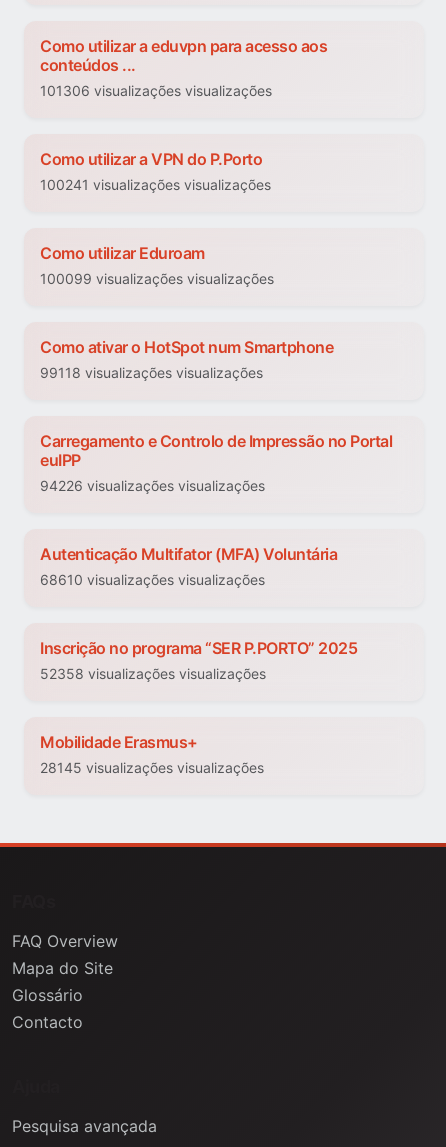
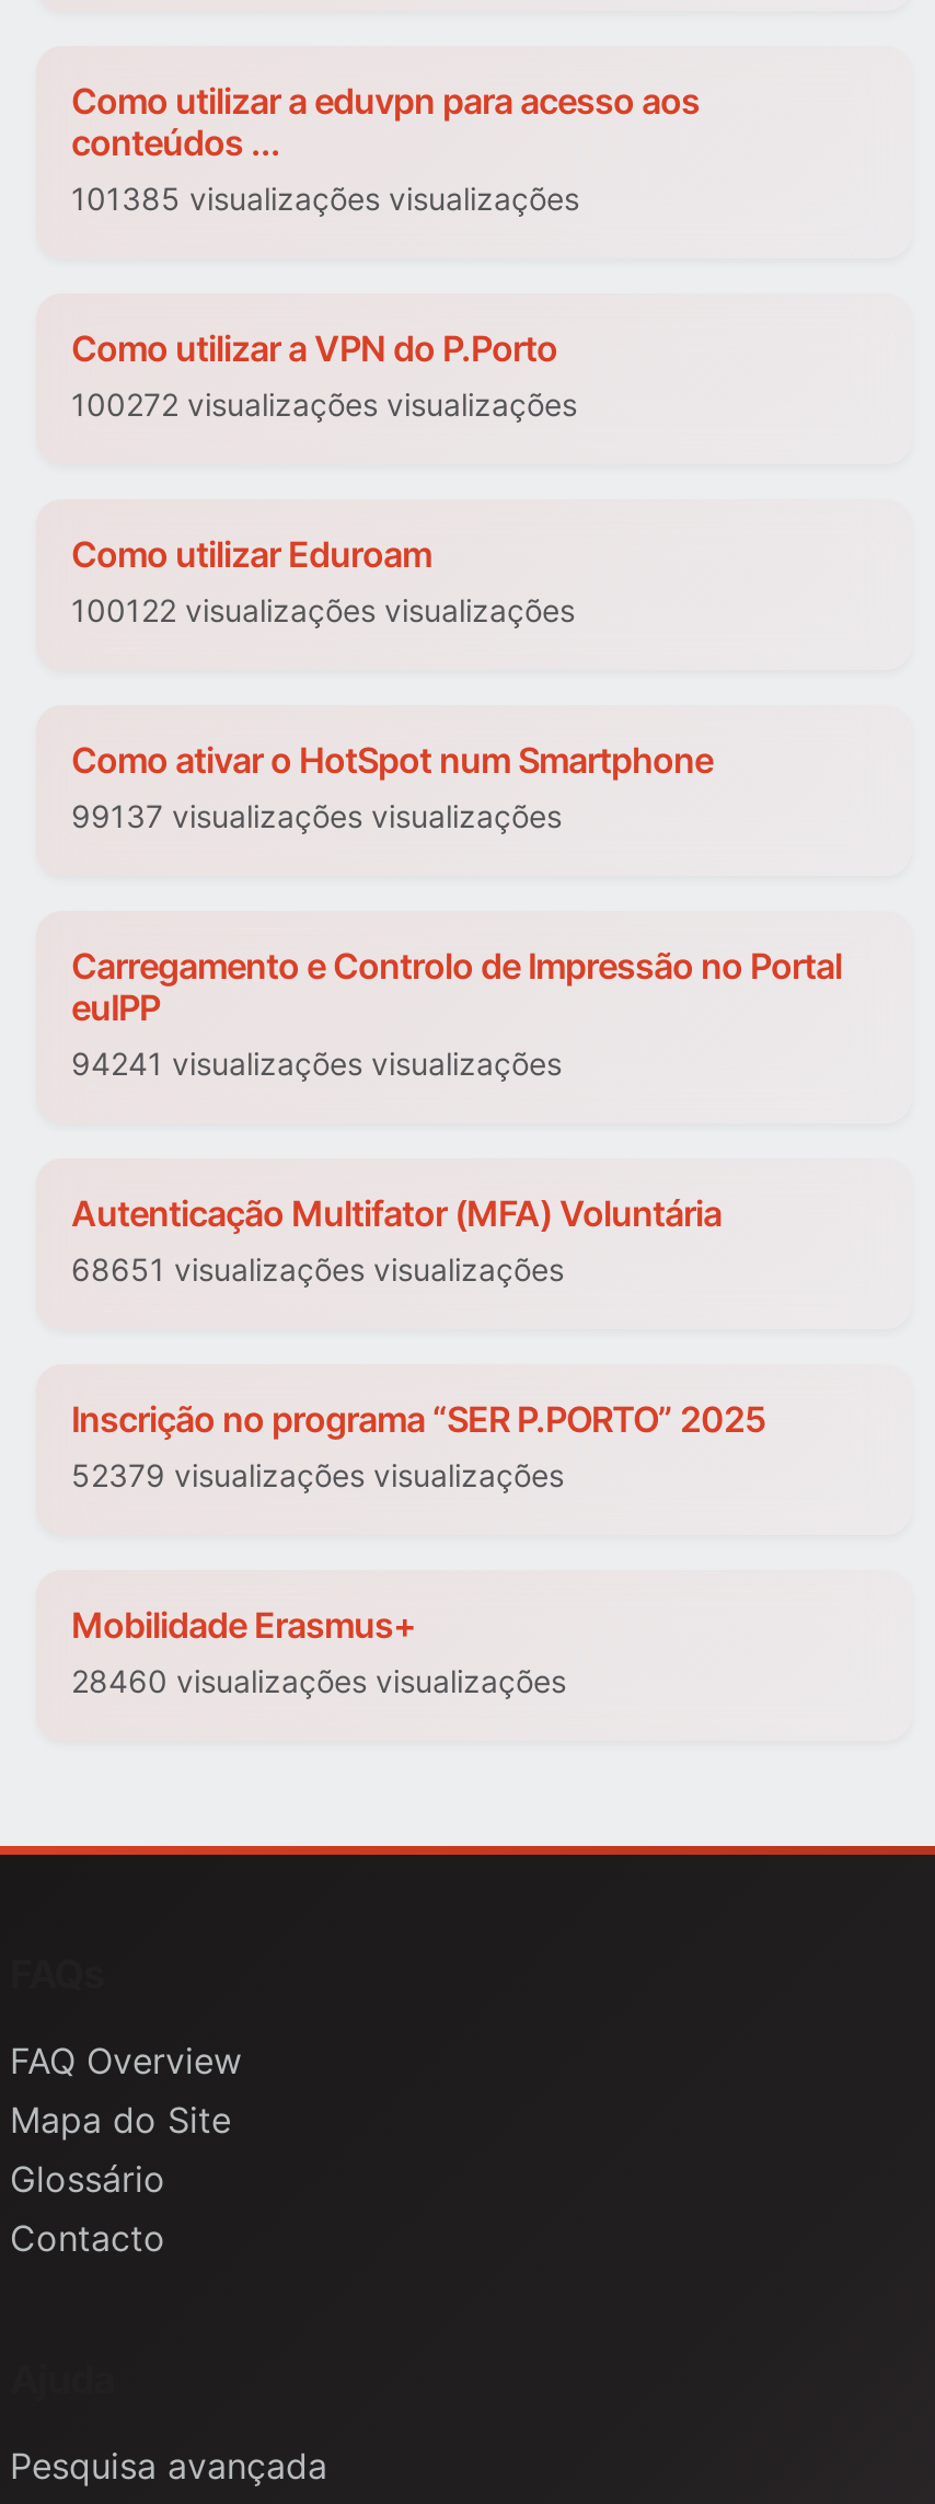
- 101306 visualizações visualizações
+ 101385 visualizações visualizações

- 100241 visualizações visualizações
+ 100272 visualizações visualizações

- 100099 visualizações visualizações
+ 100122 visualizações visualizações

- 99118 visualizações visualizações
+ 99137 visualizações visualizações

- 94226 visualizações visualizações
+ 94241 visualizações visualizações

- 68610 visualizações visualizações
+ 68651 visualizações visualizações

- 52358 visualizações visualizações
+ 52379 visualizações visualizações

- 28145 visualizações visualizações
+ 28460 visualizações visualizações
